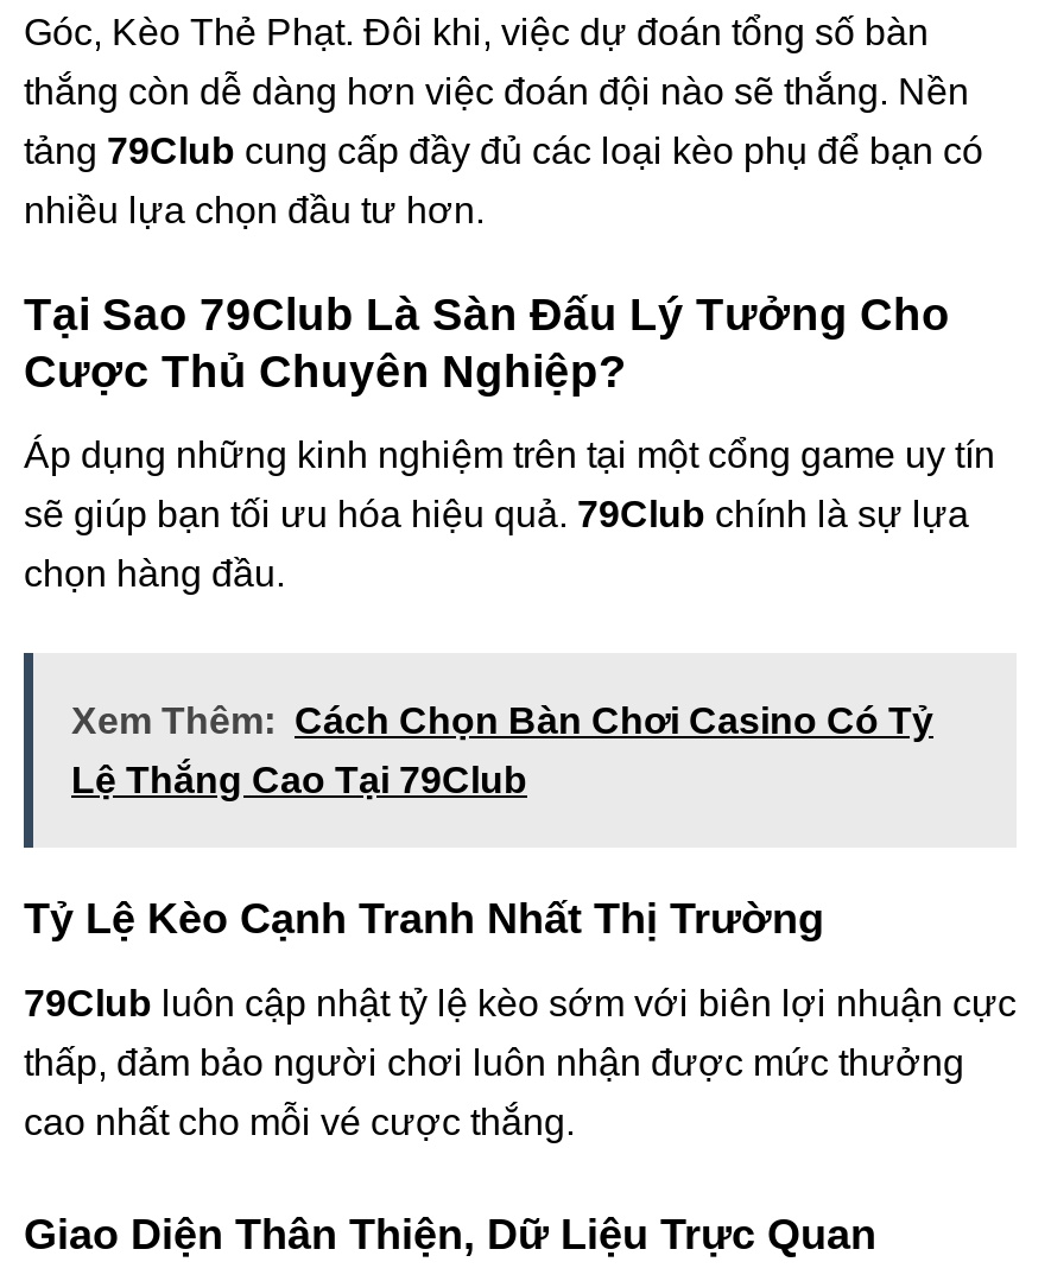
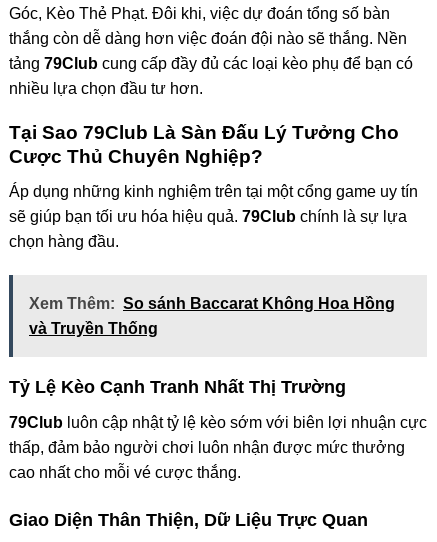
- Xem Thêm: Cách Chọn Bàn Chơi Casino Có Tỷ
+ Xem Thêm: So sánh Baccarat Không Hoa Hồng

- Lệ Thắng Cao Tại 79Club
+ và Truyền Thống
